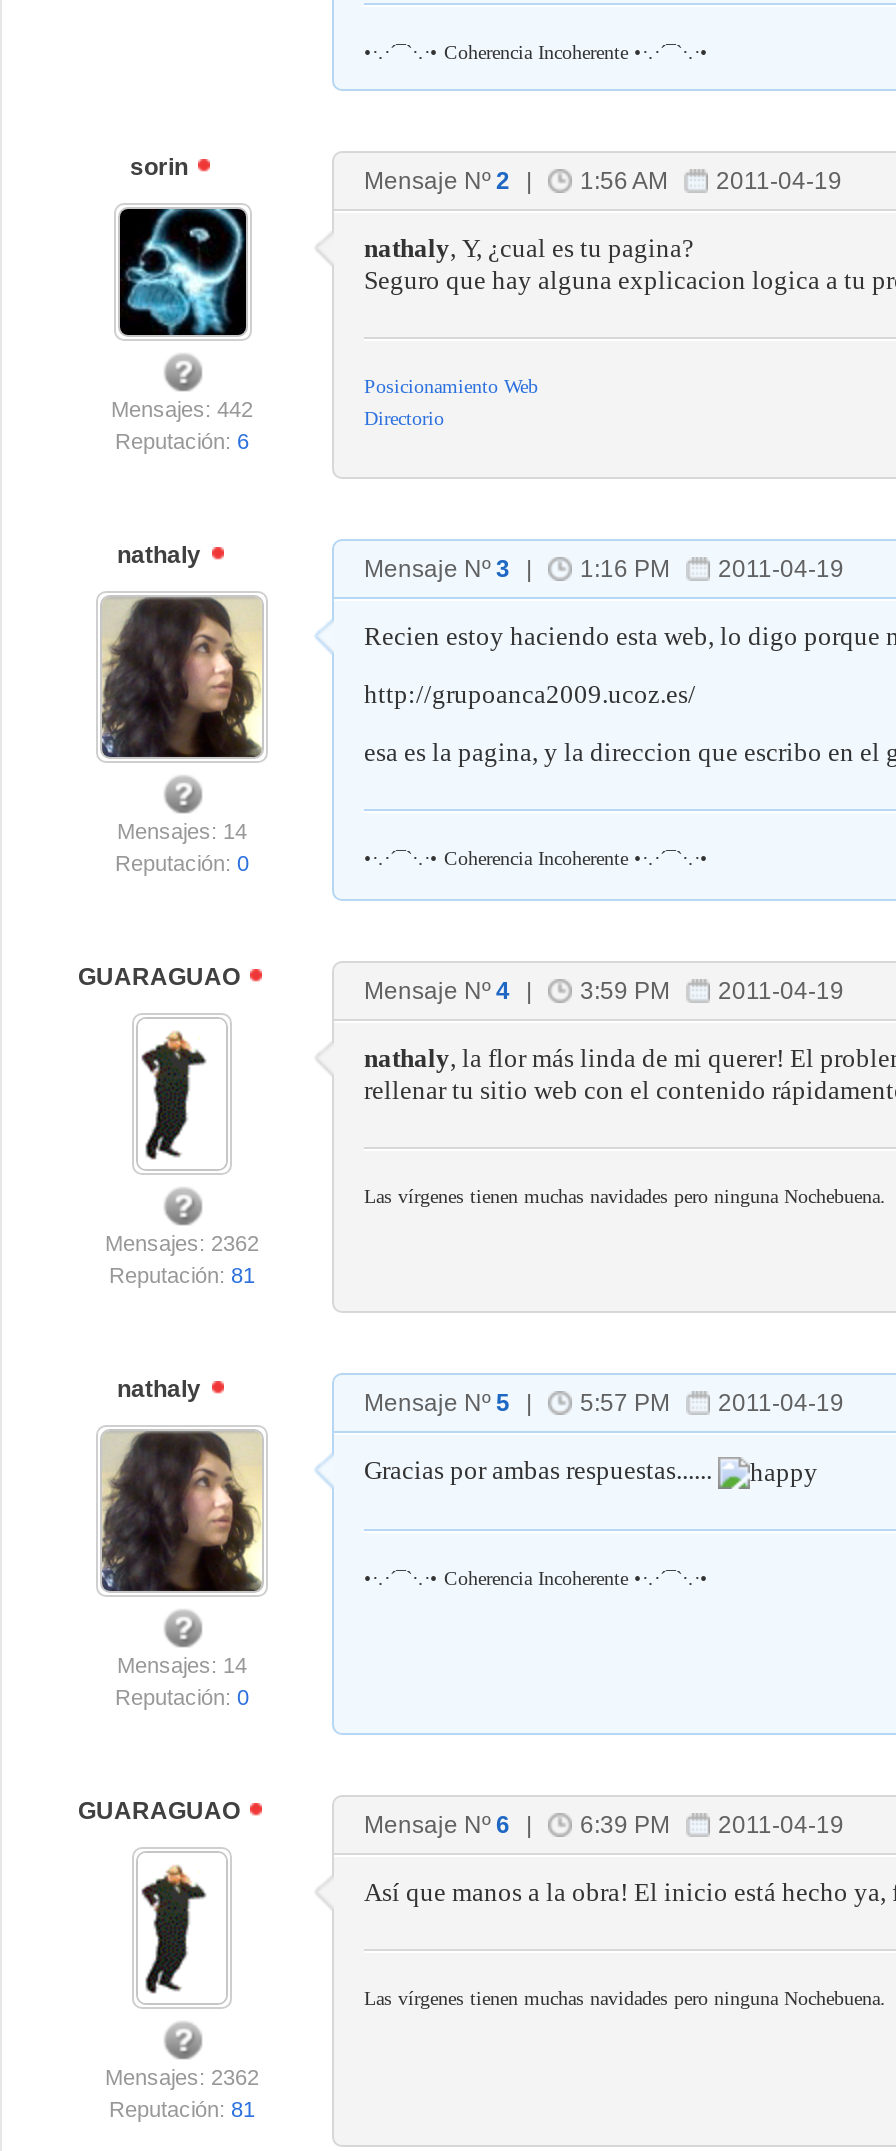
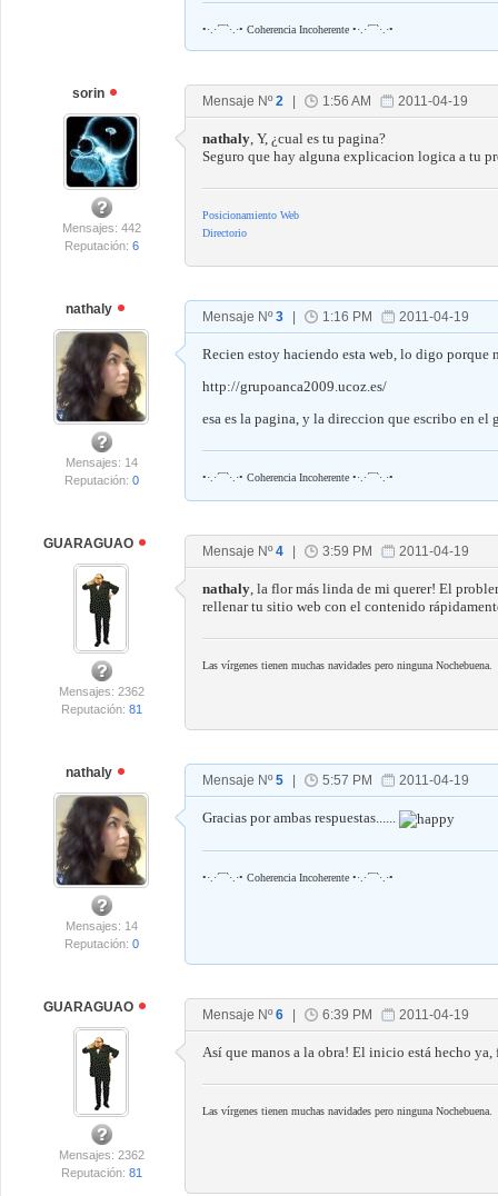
- [image]
+ [image]

- [image]
+ [image]
